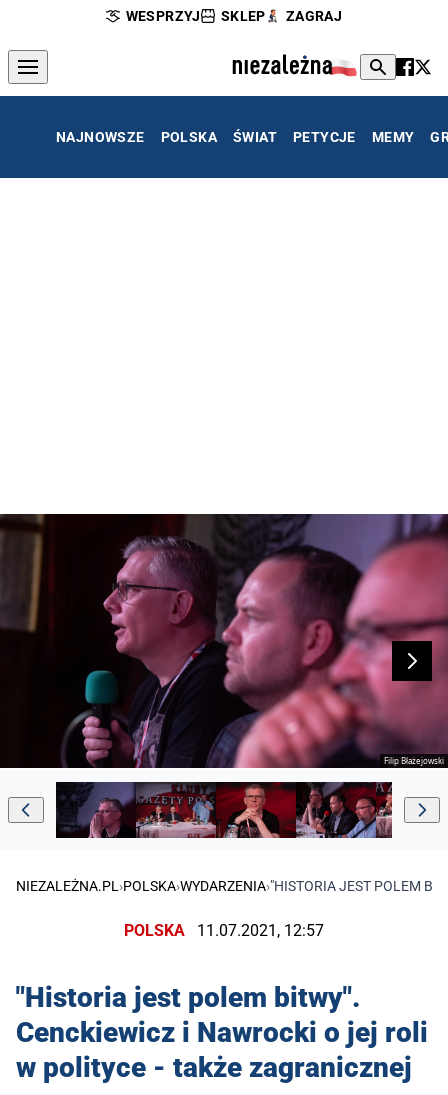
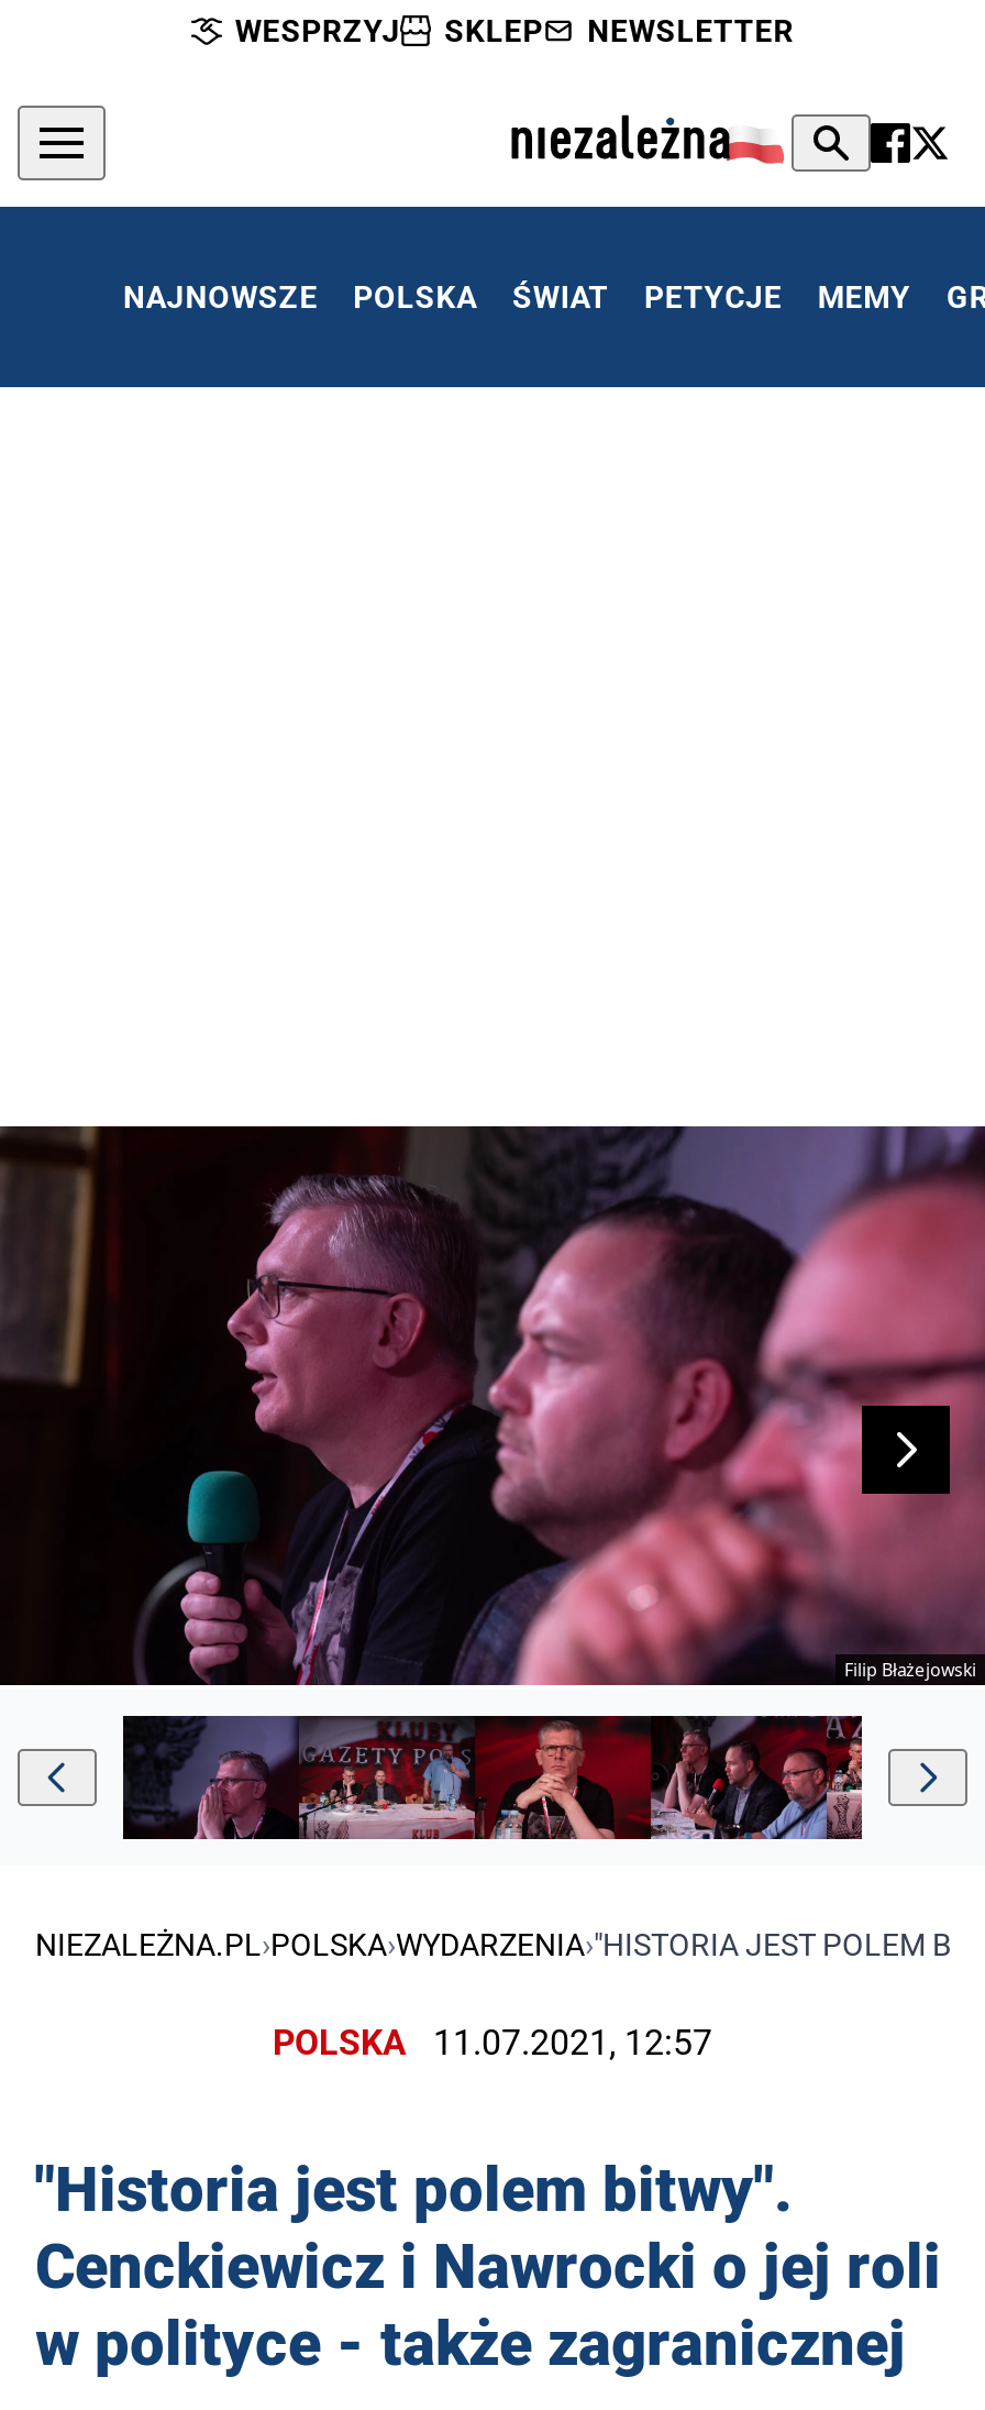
- ZAGRAJ
+ NEWSLETTER
